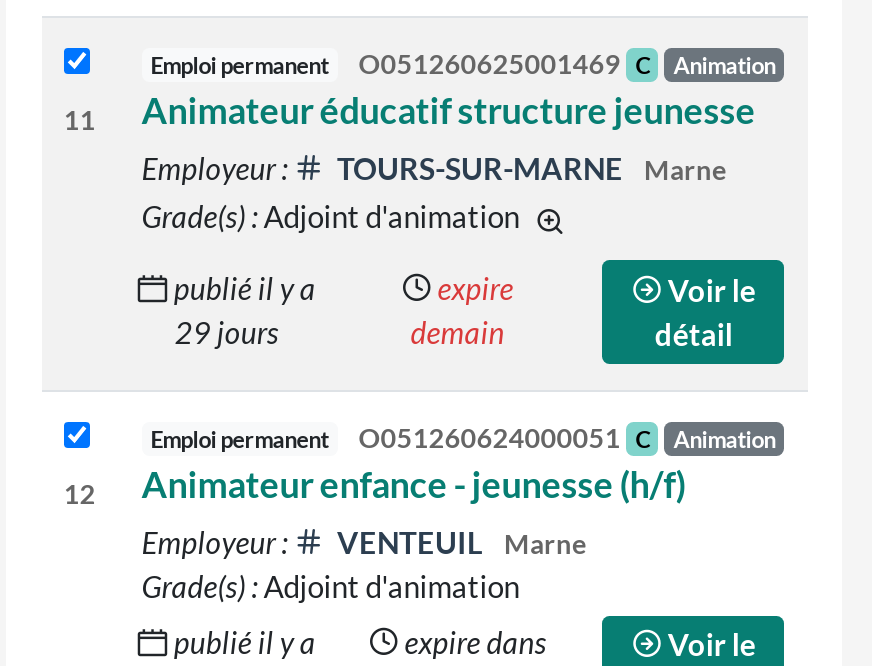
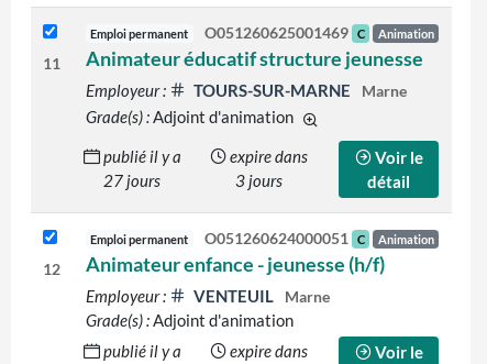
- expire
- demain
+ expire dans
+ 3 jours

- 29 jours
+ 27 jours
